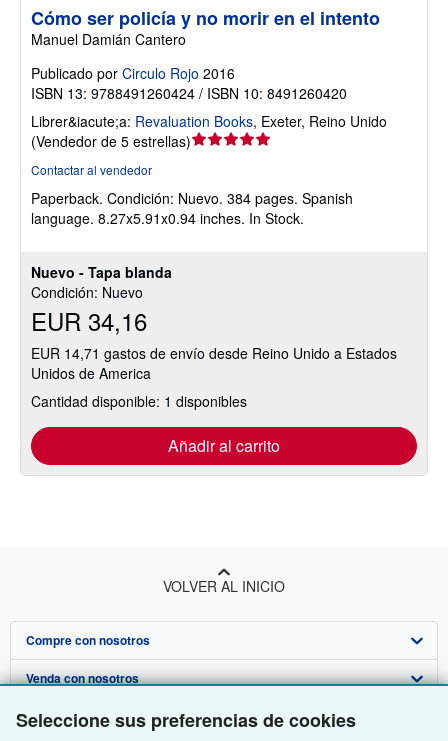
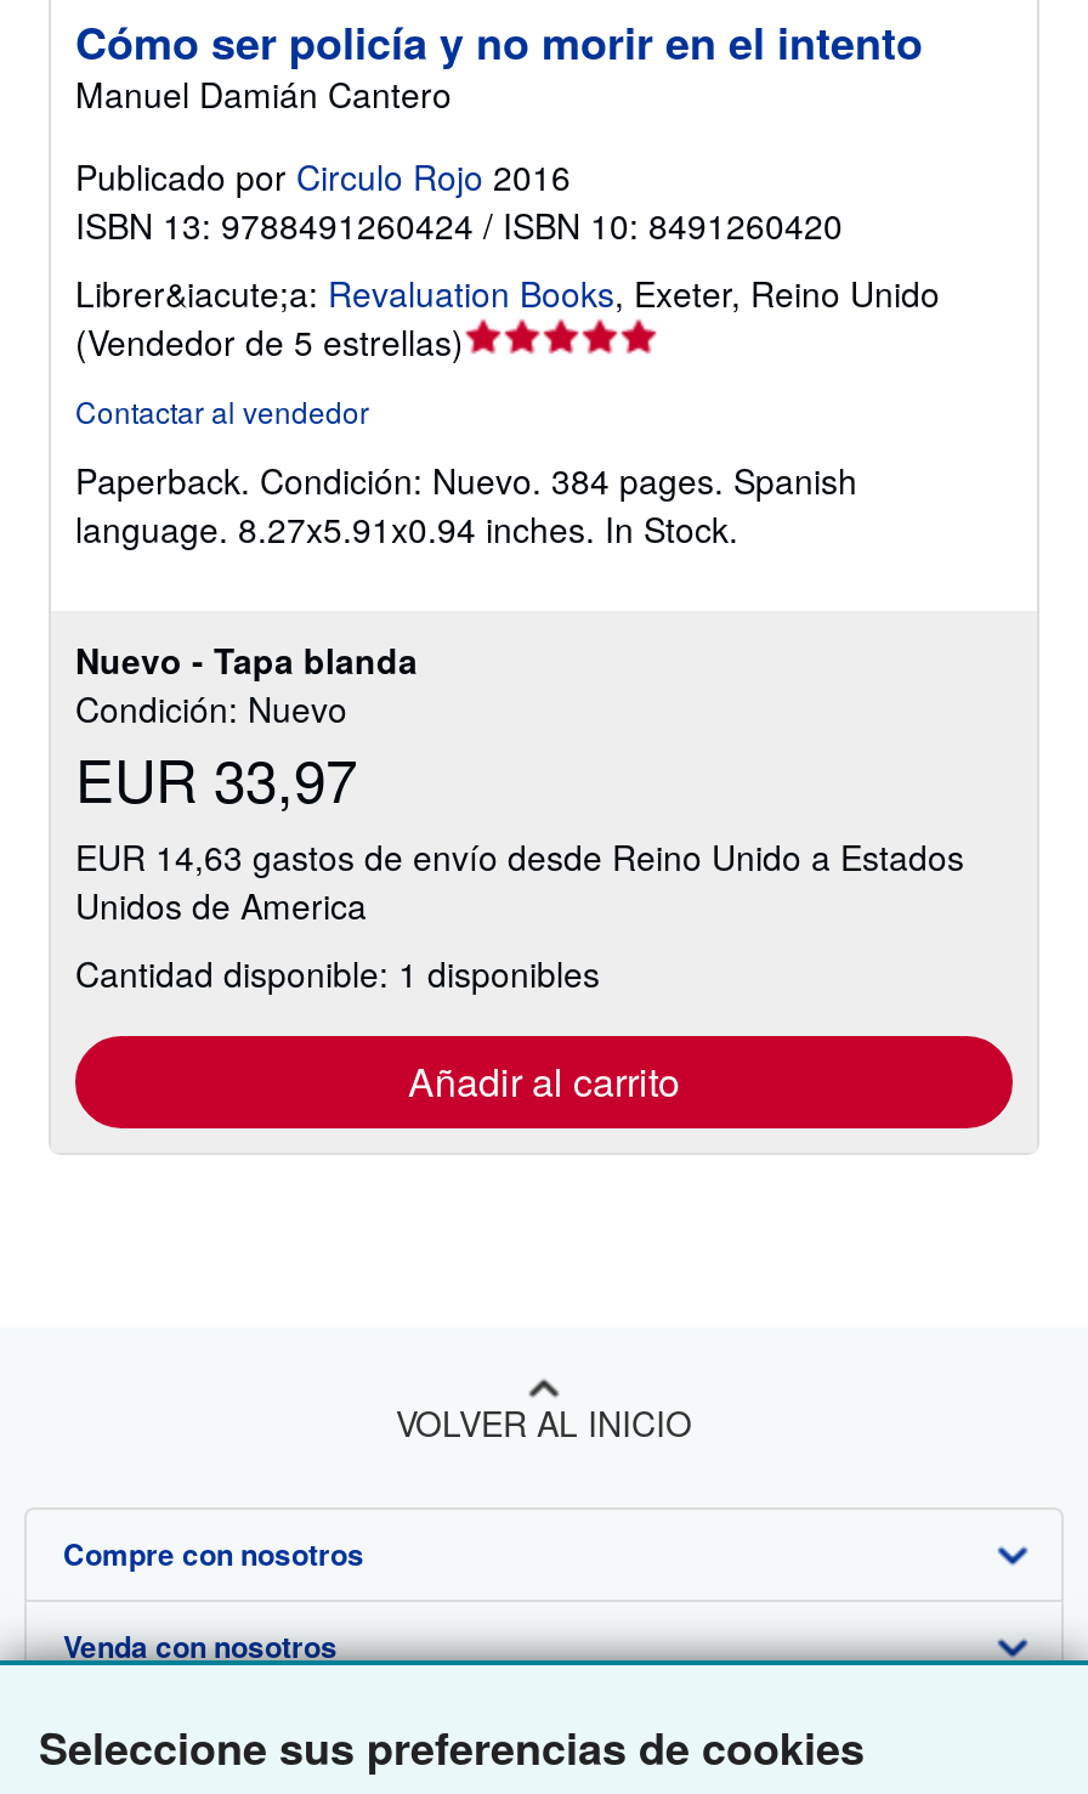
- EUR 34,16
+ EUR 33,97

- EUR 14,71 gastos de envío desde Reino Unido a Estados
+ EUR 14,63 gastos de envío desde Reino Unido a Estados
